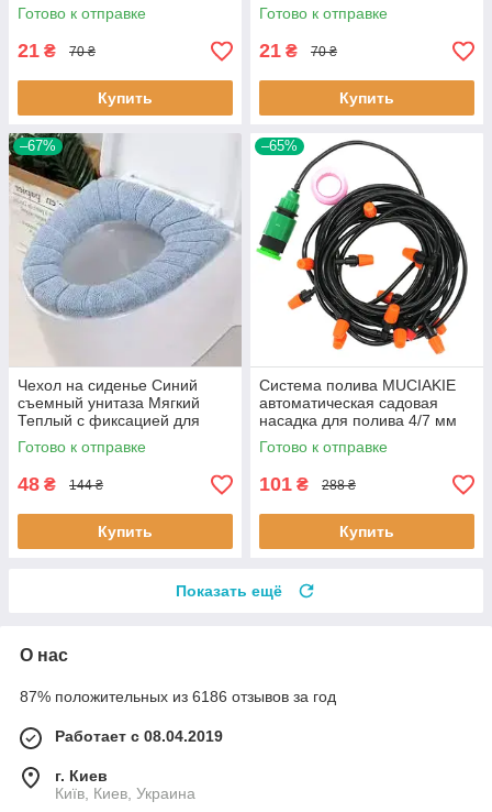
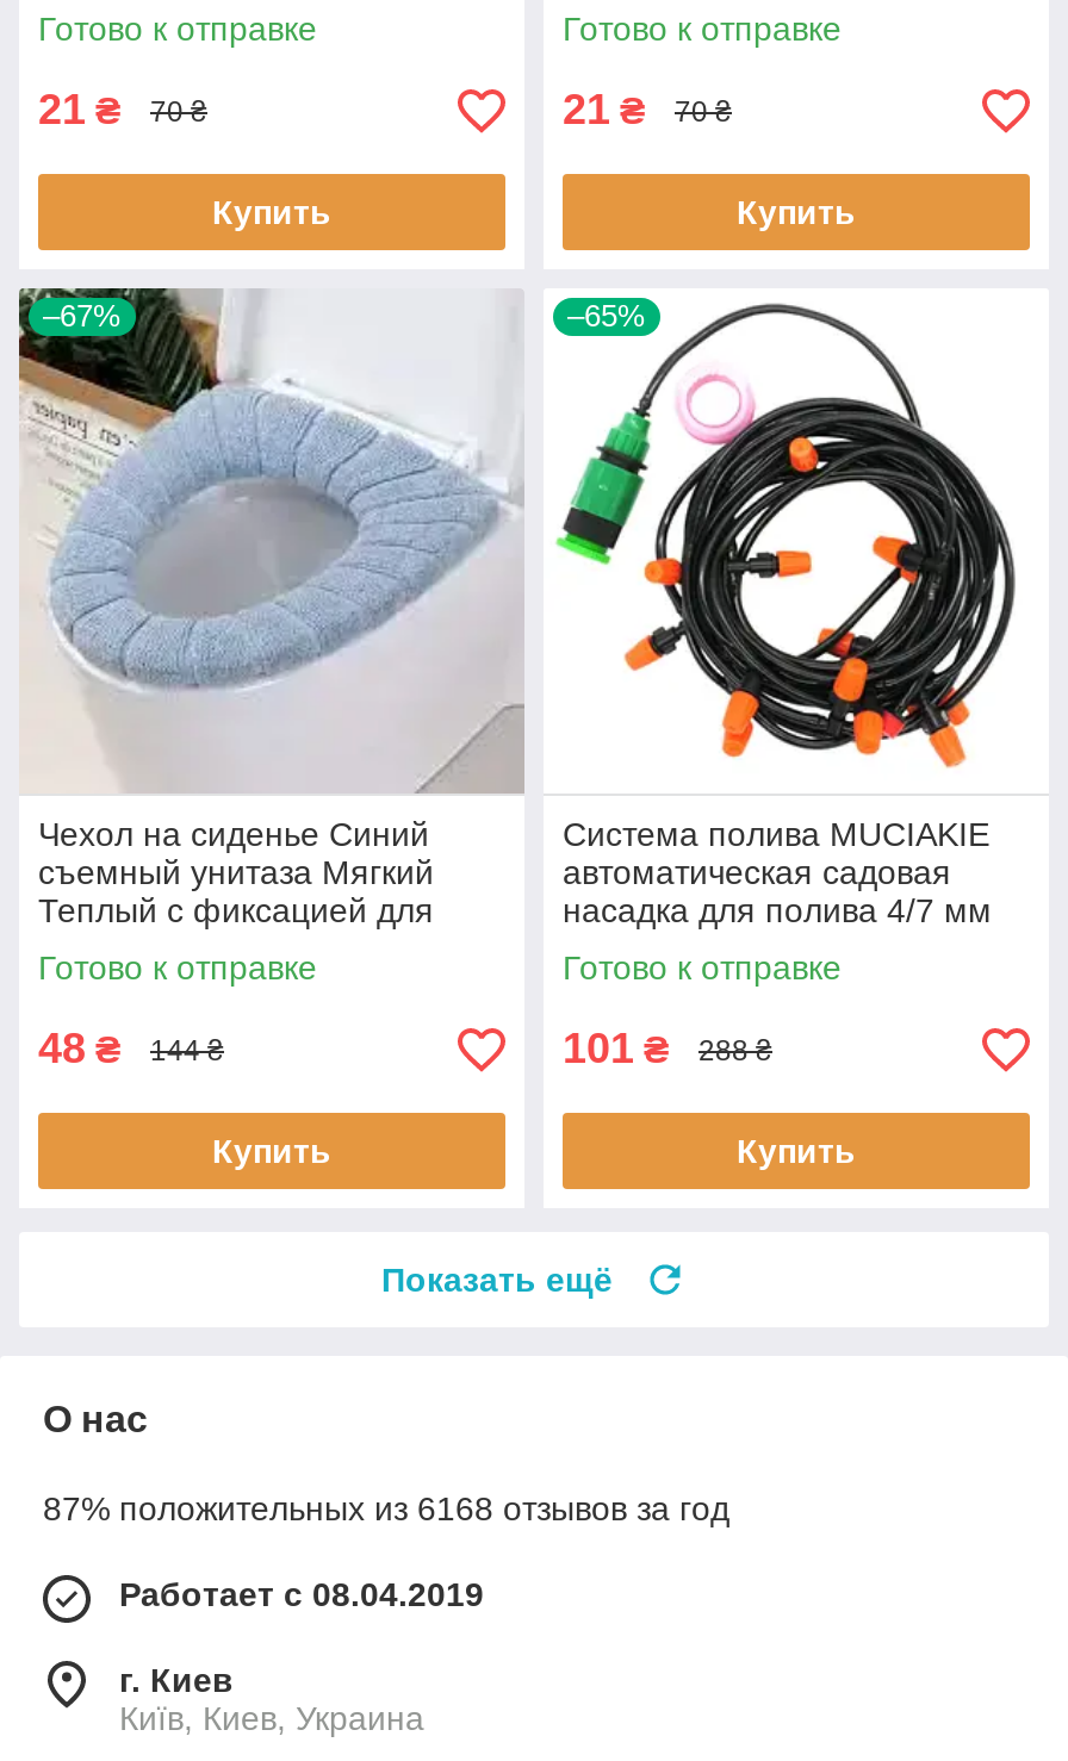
- 87% положительных из 6186 отзывов за год
+ 87% положительных из 6168 отзывов за год
